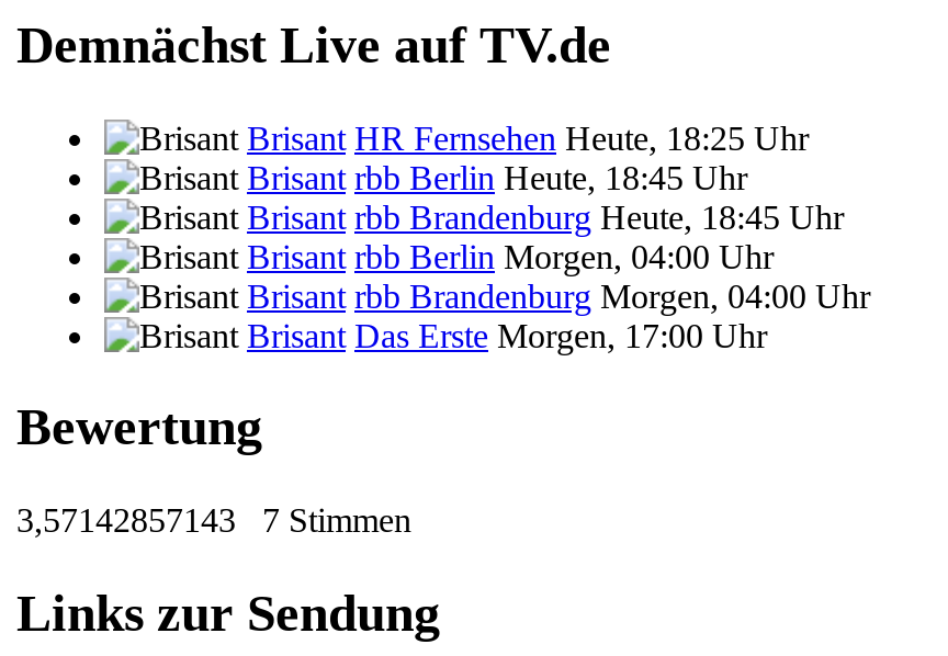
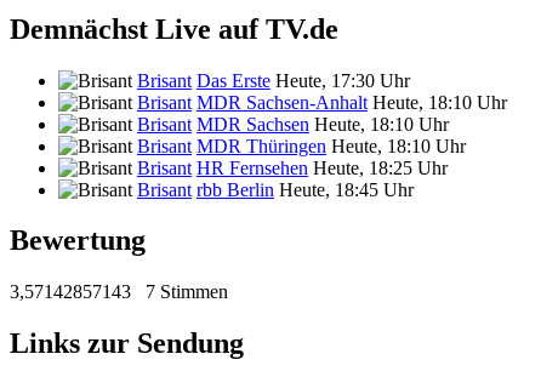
+ Brisant Das Erste Heute, 17:30 Uhr
+ Brisant MDR Sachsen-Anhalt Heute, 18:10 Uhr
+ Brisant MDR Sachsen Heute, 18:10 Uhr
+ Brisant MDR Thüringen Heute, 18:10 Uhr

moved down: Brisant HR Fernsehen Heute, 18:25 Uhr | Brisant rbb Berlin Heute, 18:45 Uhr

- Brisant rbb Brandenburg Heute, 18:45 Uhr
- Brisant rbb Berlin Morgen, 04:00 Uhr
- Brisant rbb Brandenburg Morgen, 04:00 Uhr
- Brisant Das Erste Morgen, 17:00 Uhr
